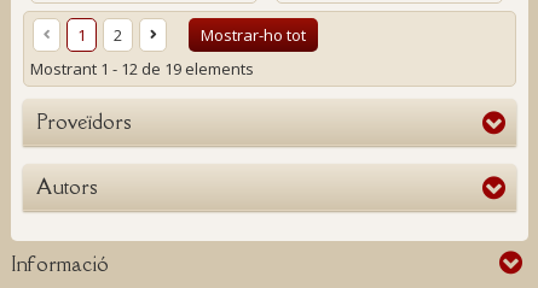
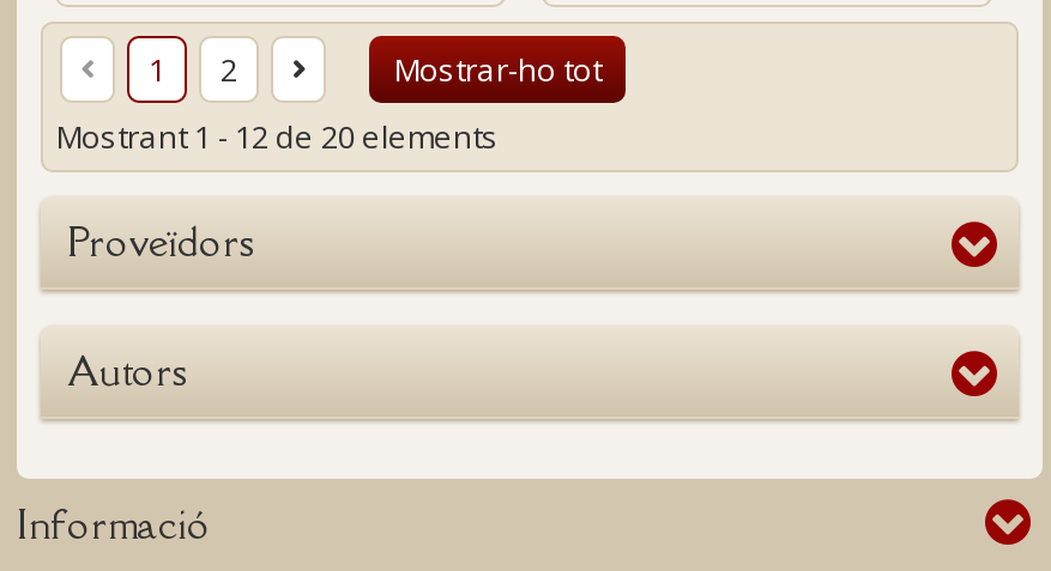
- Mostrant 1 - 12 de 19 elements
+ Mostrant 1 - 12 de 20 elements
